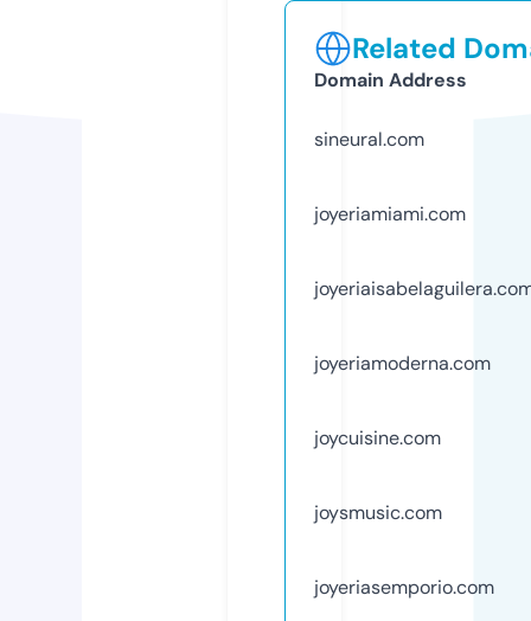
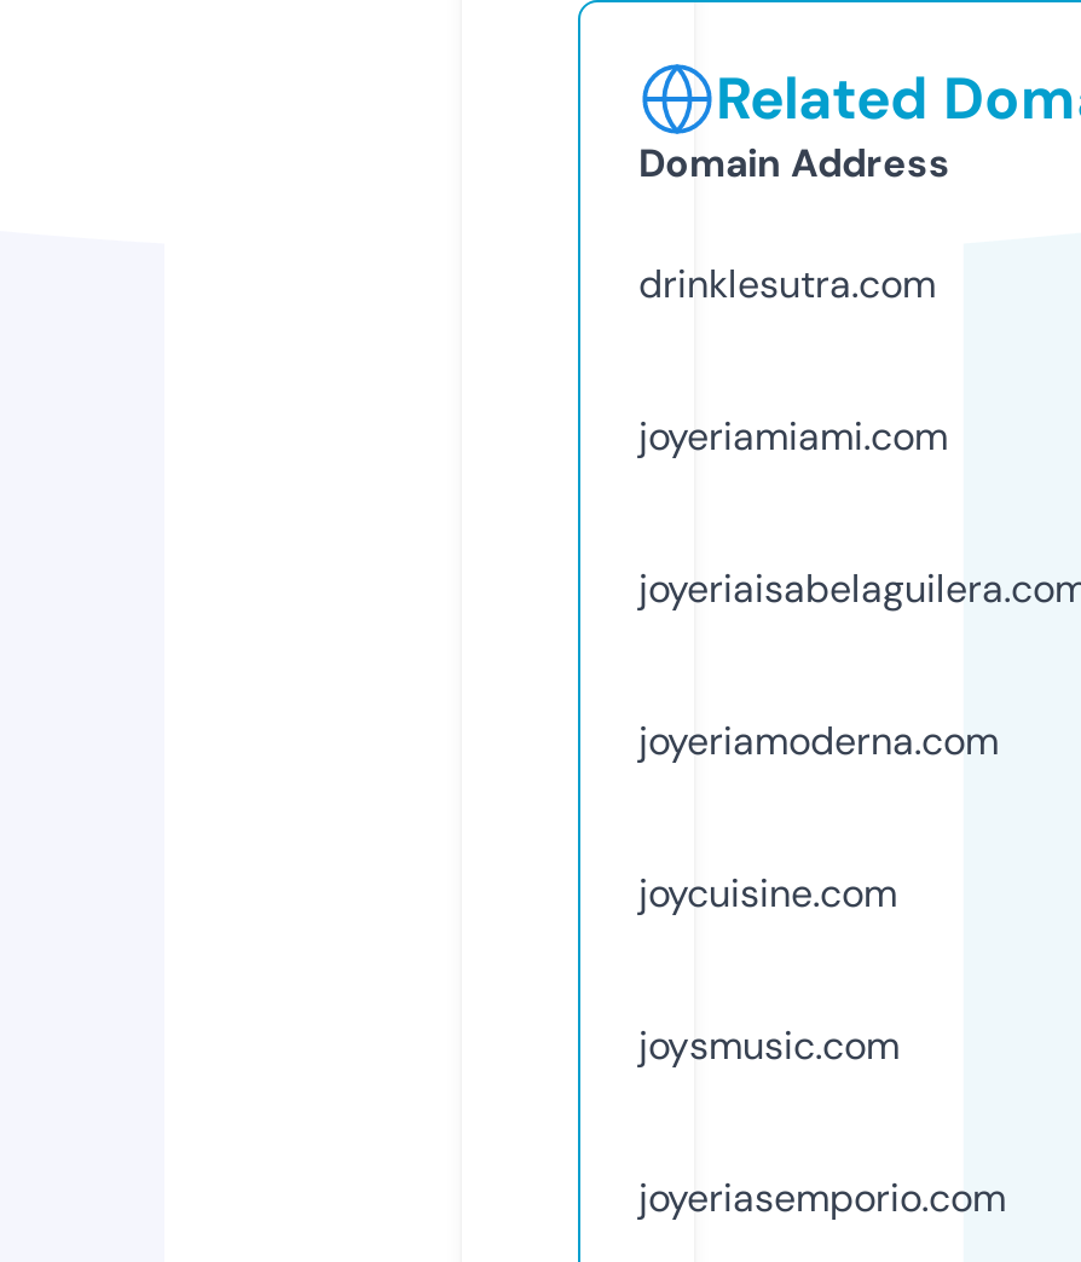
- sineural.com
+ drinklesutra.com
